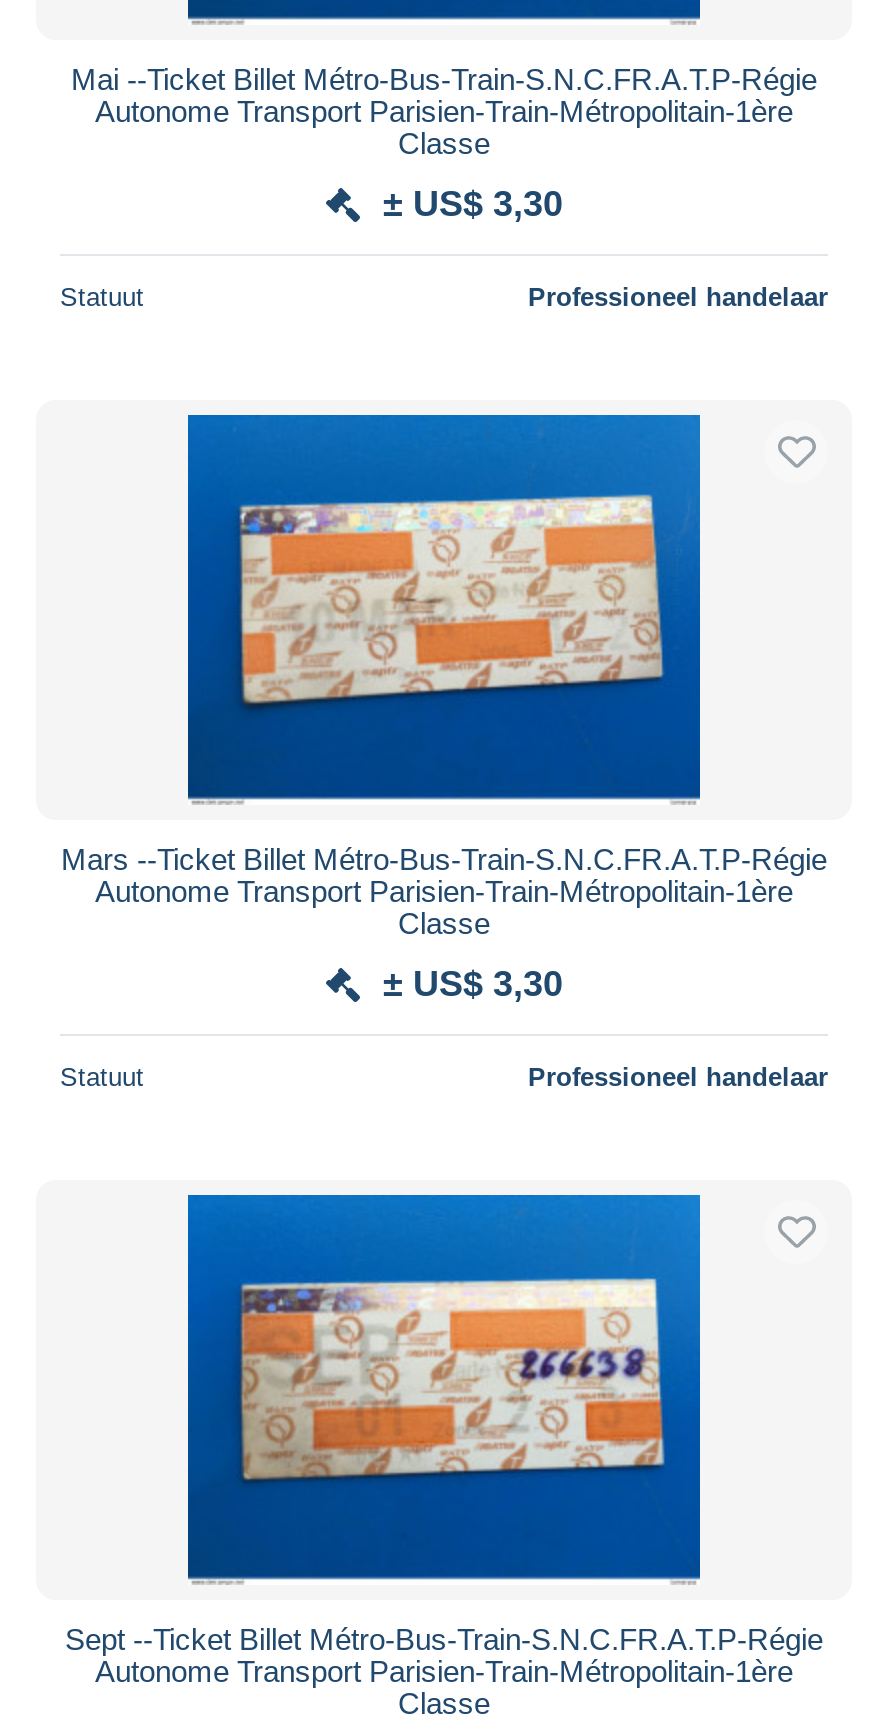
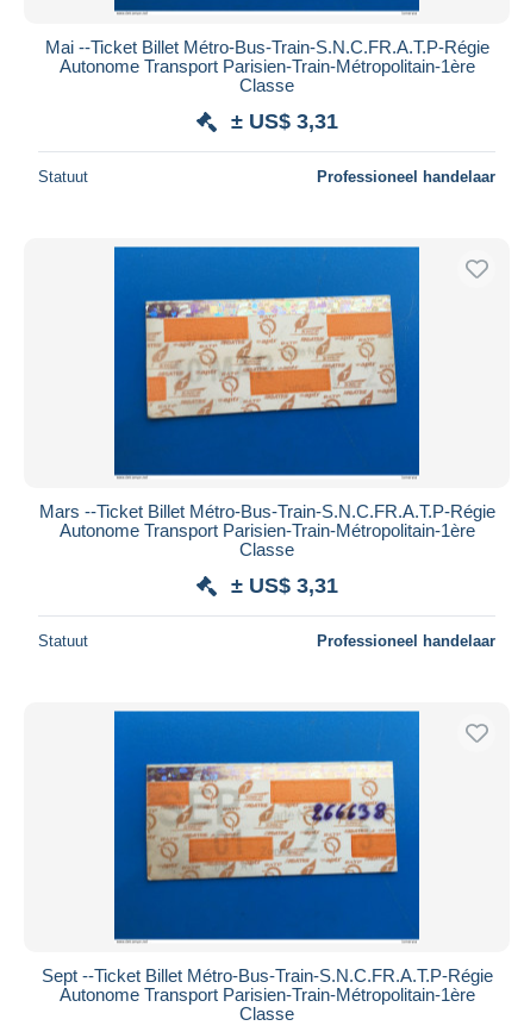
- ± US$ 3,30
+ ± US$ 3,31

- ± US$ 3,30
+ ± US$ 3,31
